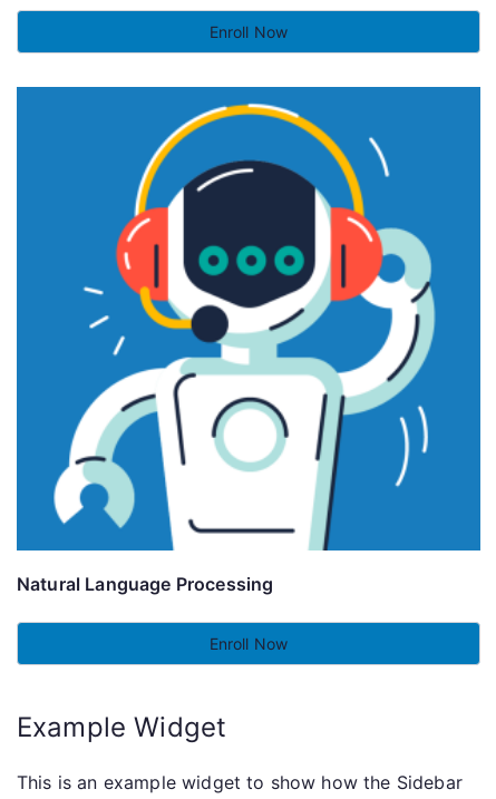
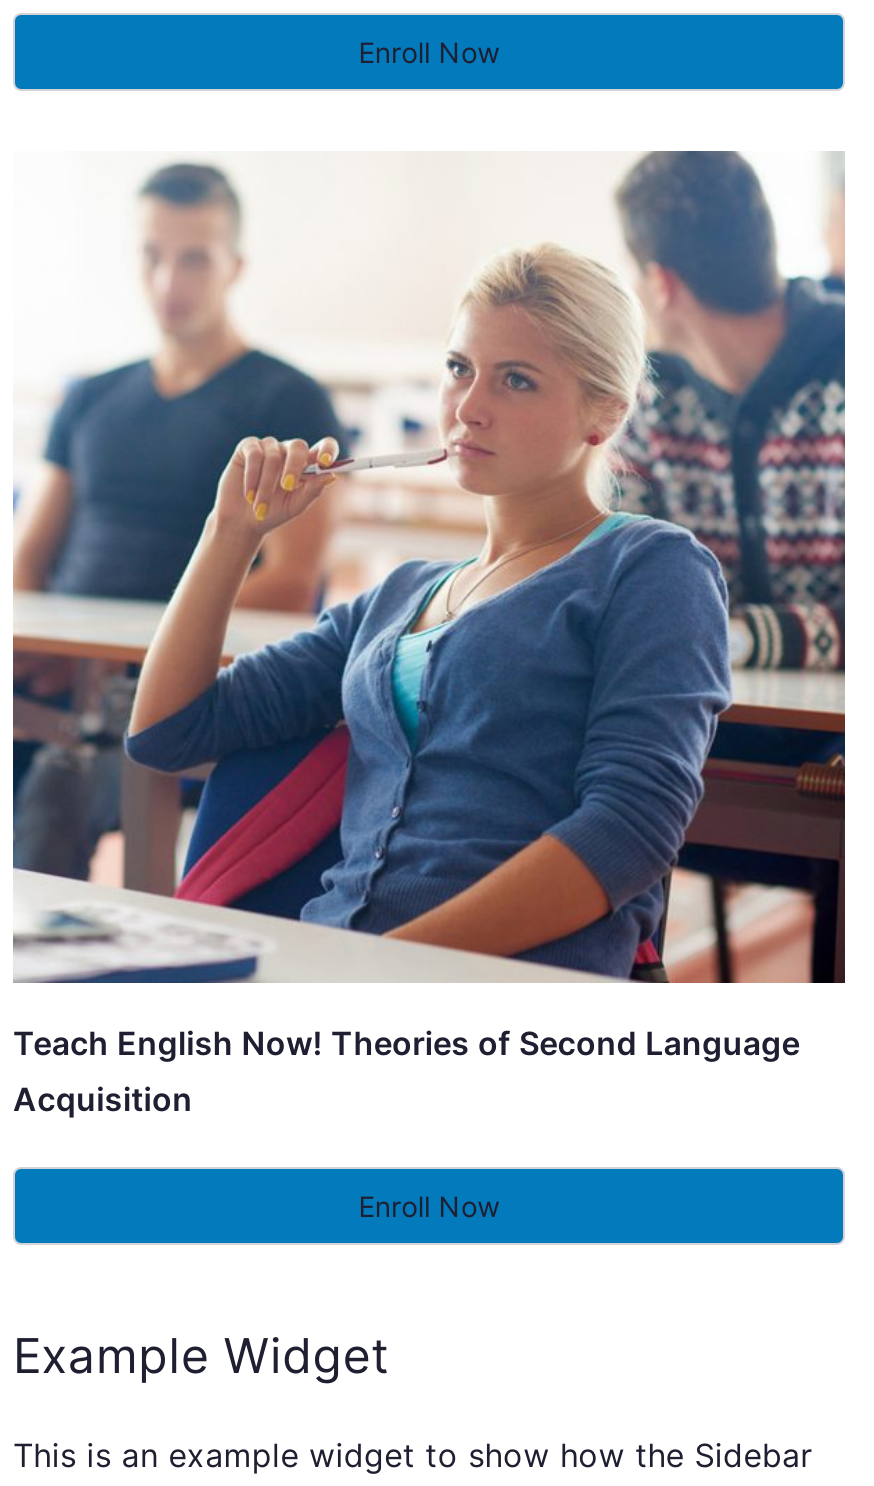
- [image]
- Natural Language Processing
+ [image]
+ Teach English Now! Theories of Second Language
+ Acquisition
